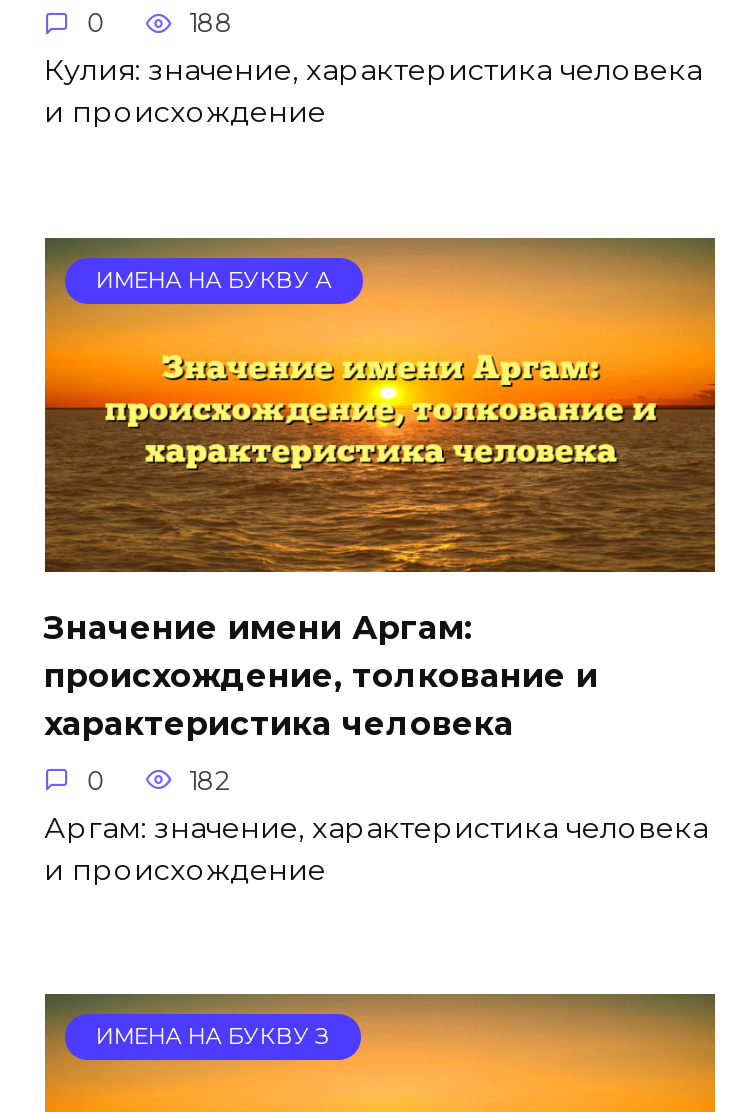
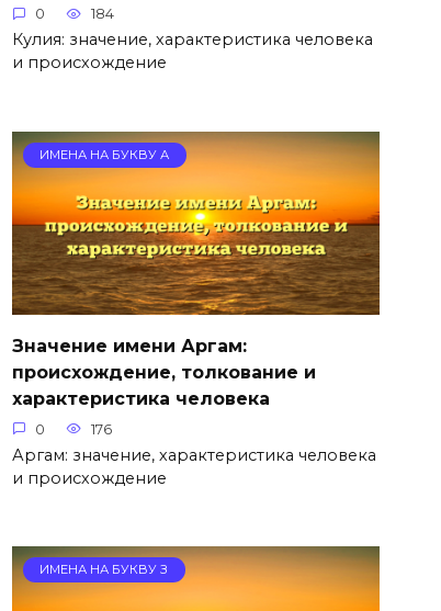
- 188
+ 184

- 182
+ 176
